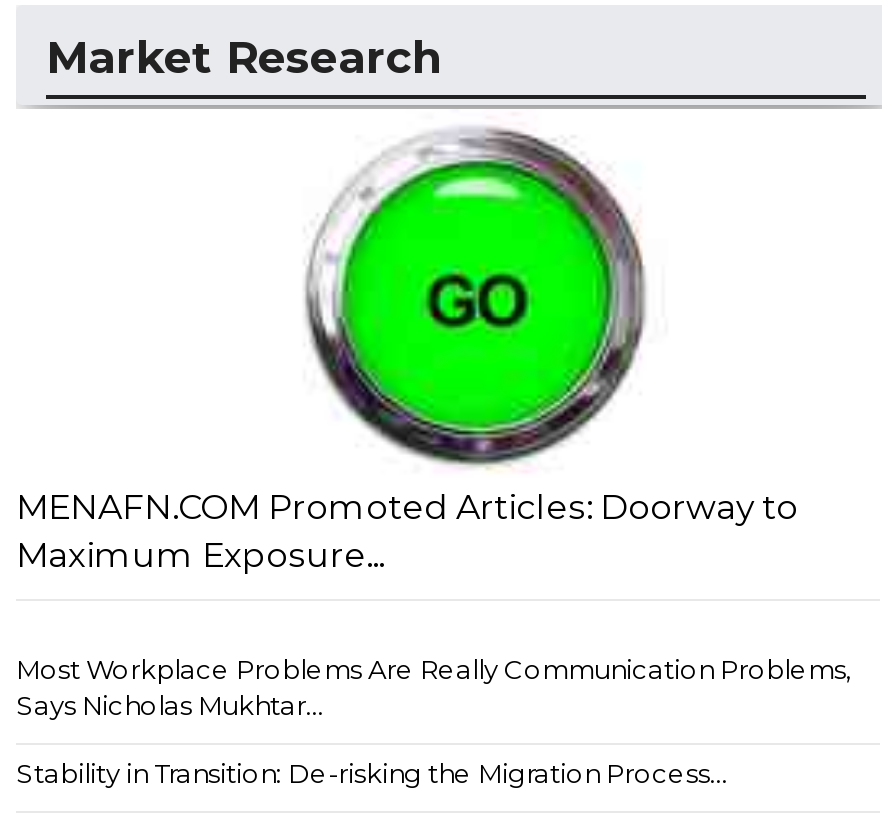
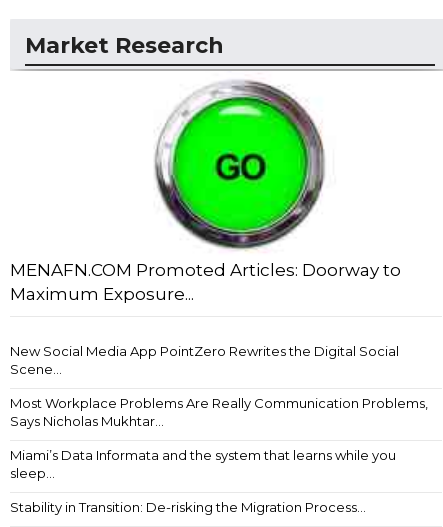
+ New Social Media App PointZero Rewrites the Digital Social
+ Scene...

+ Miami’s Data Informata and the system that learns while you
+ sleep...
